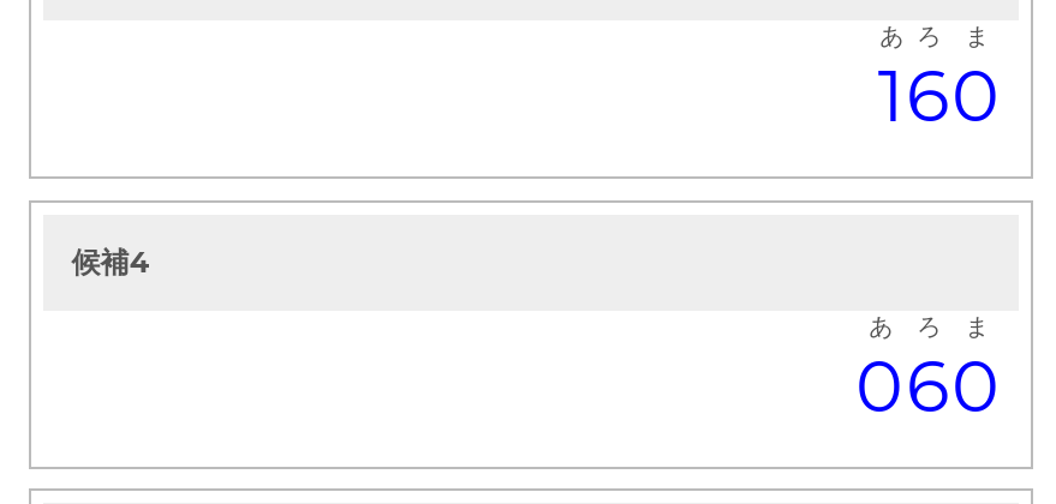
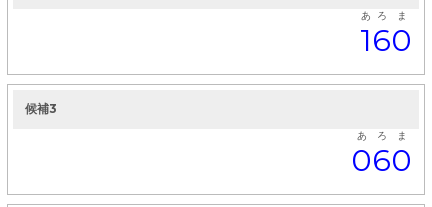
- 候補4
+ 候補3
